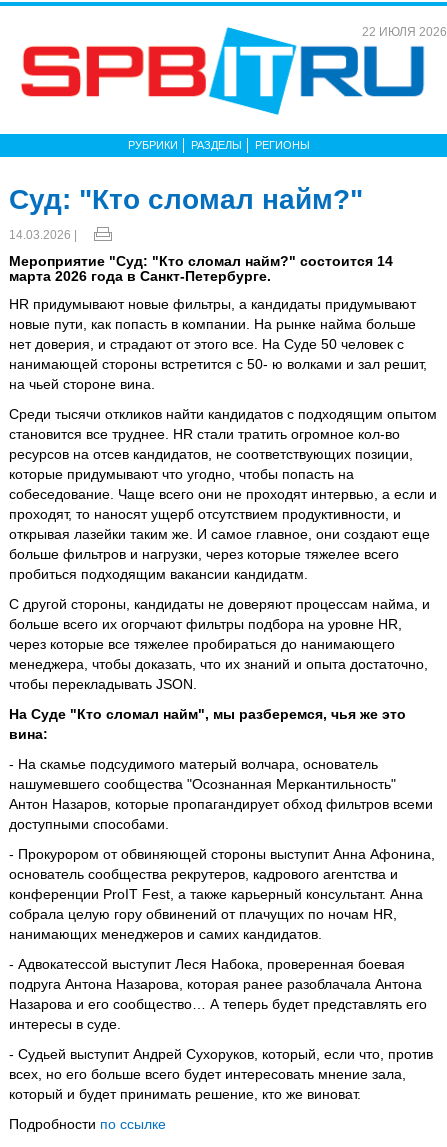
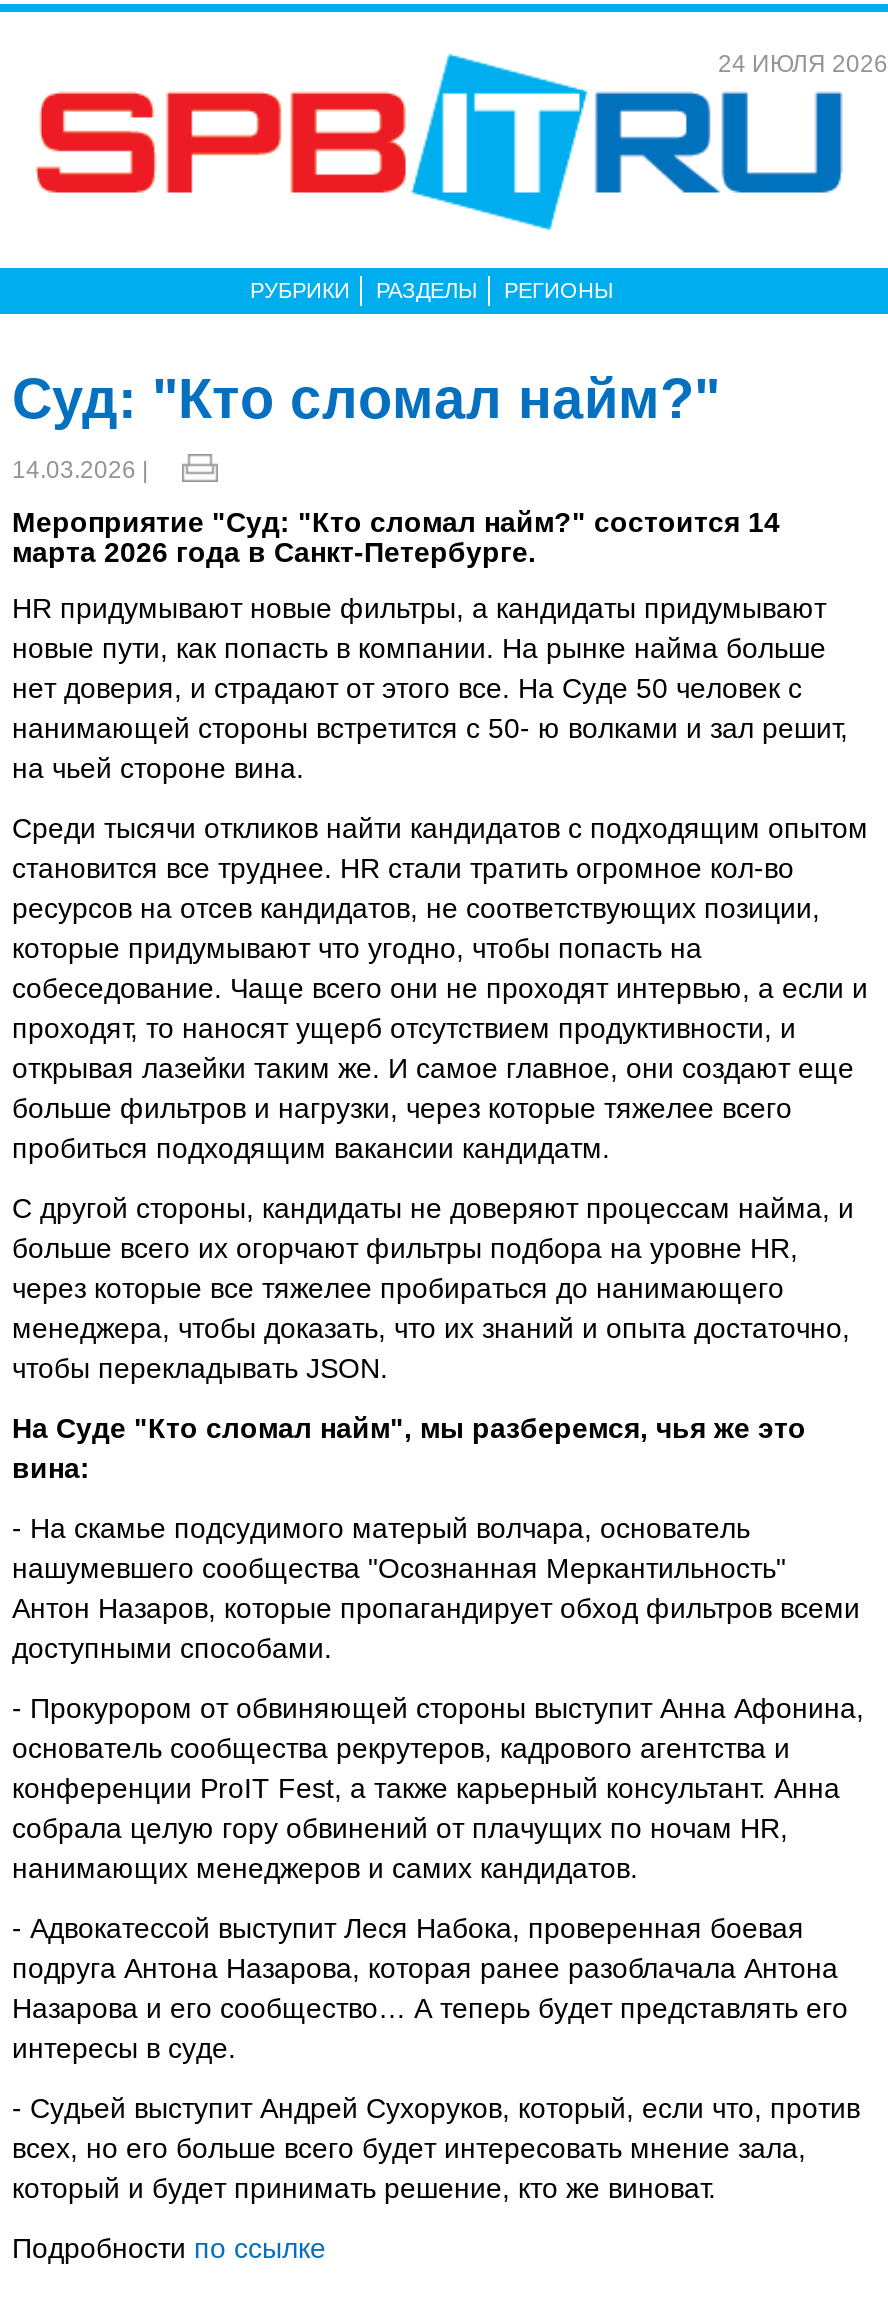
- 22 ИЮЛЯ 2026
+ 24 ИЮЛЯ 2026
